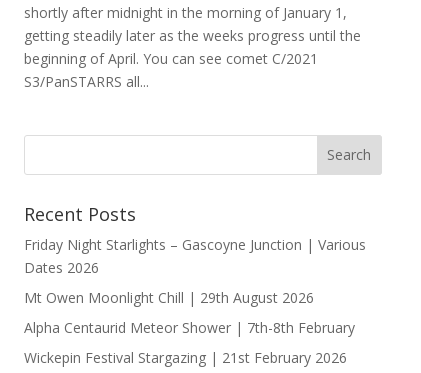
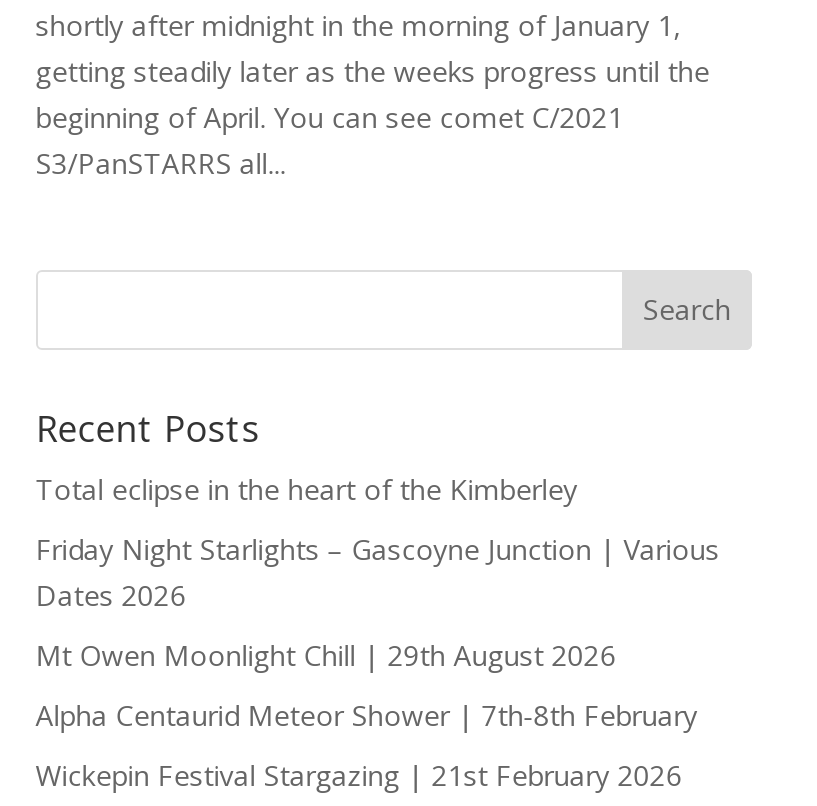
+ Total eclipse in the heart of the Kimberley
